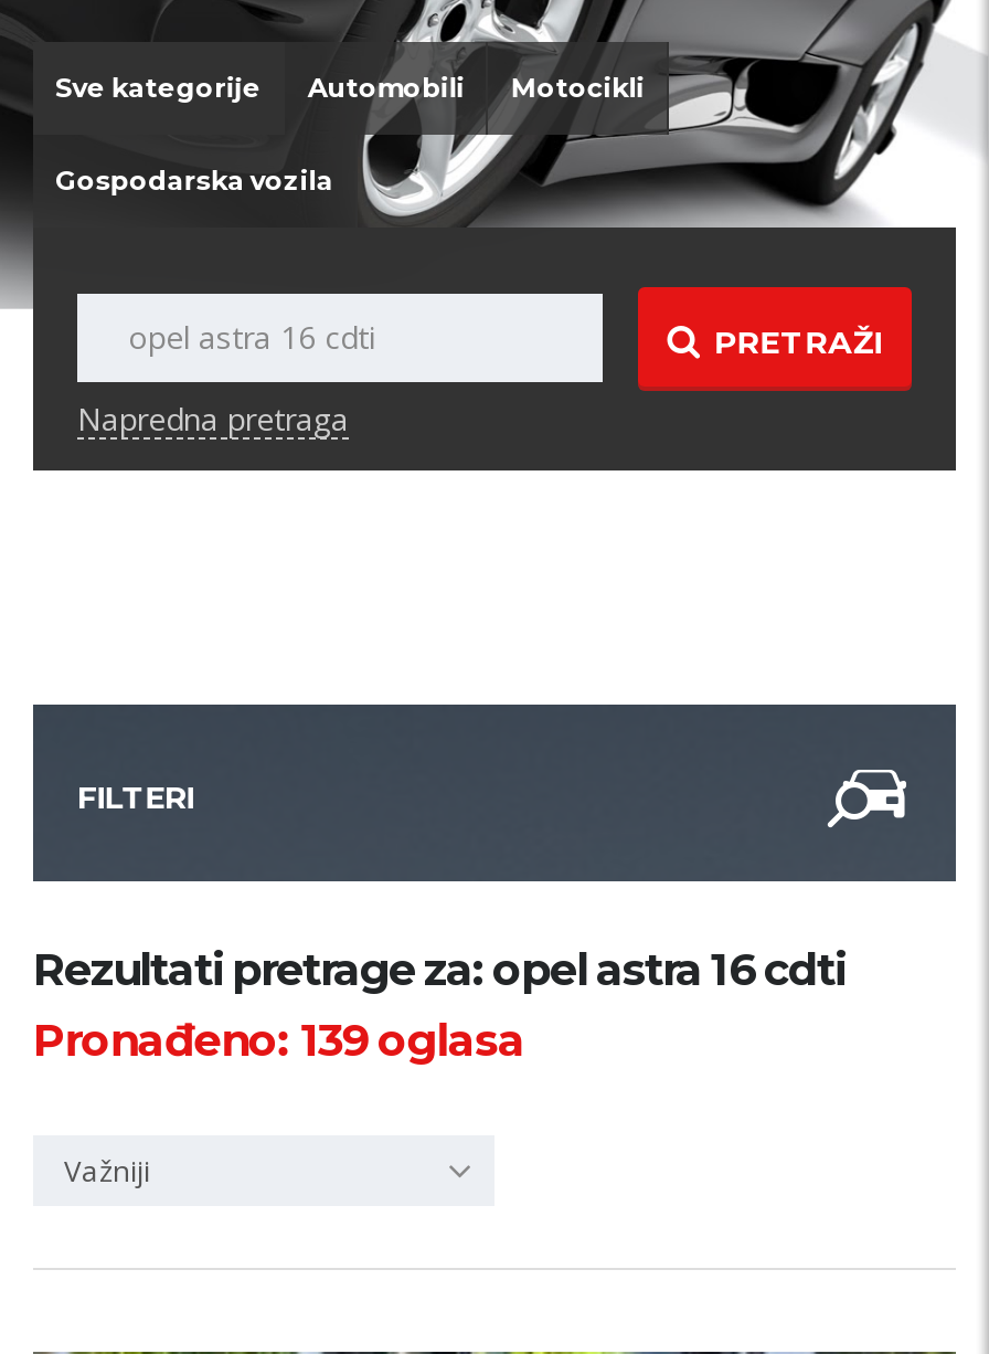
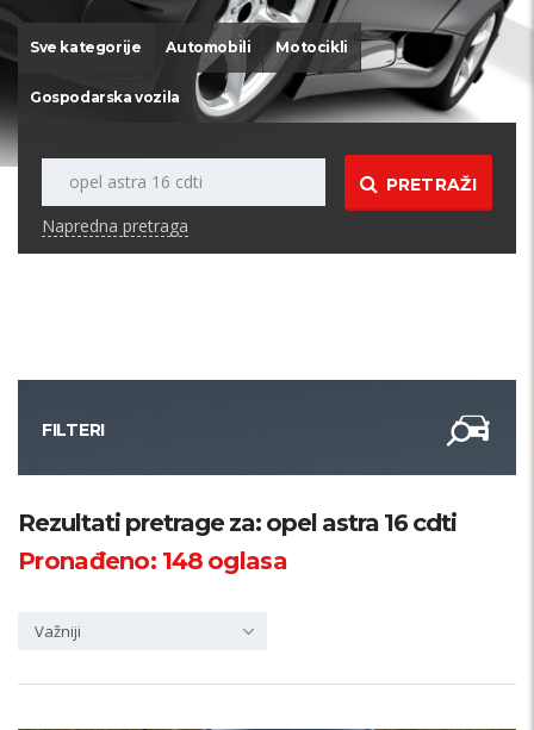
- Pronađeno: 139 oglasa
+ Pronađeno: 148 oglasa
